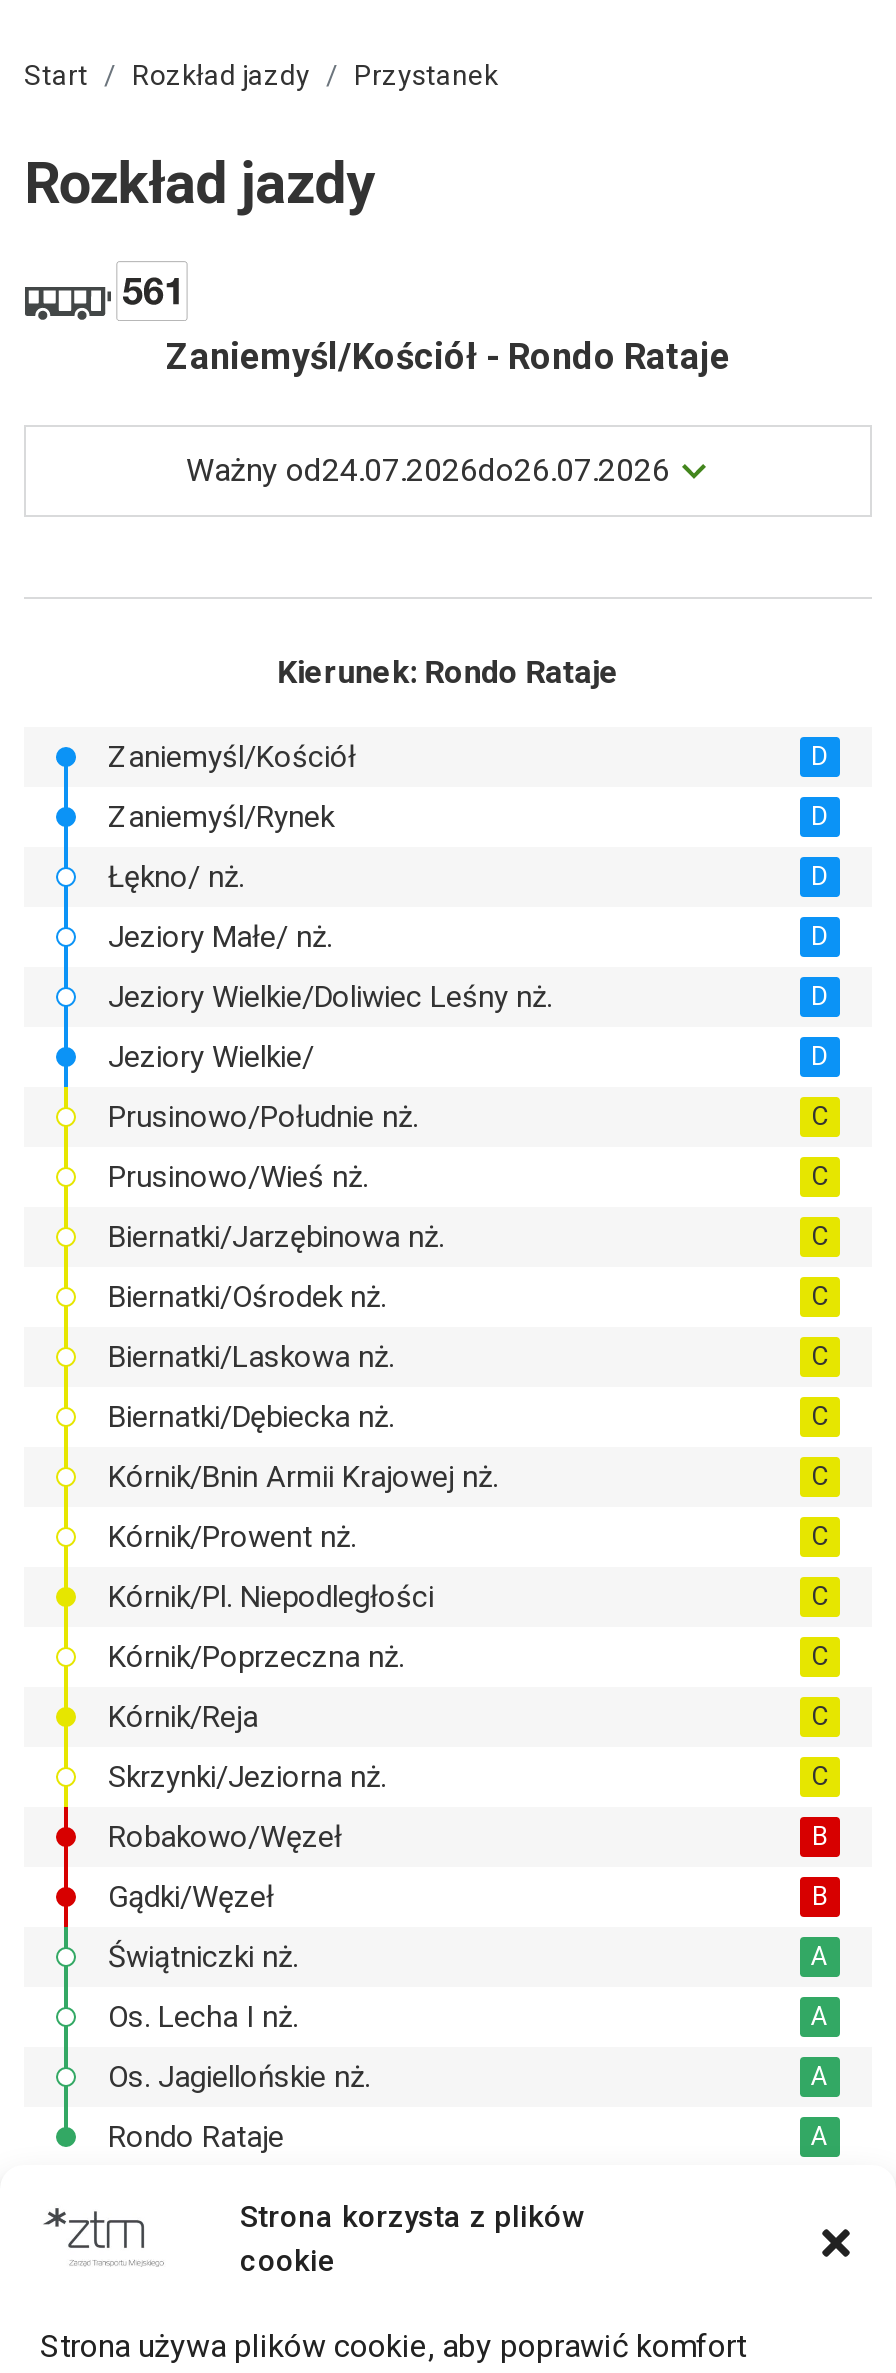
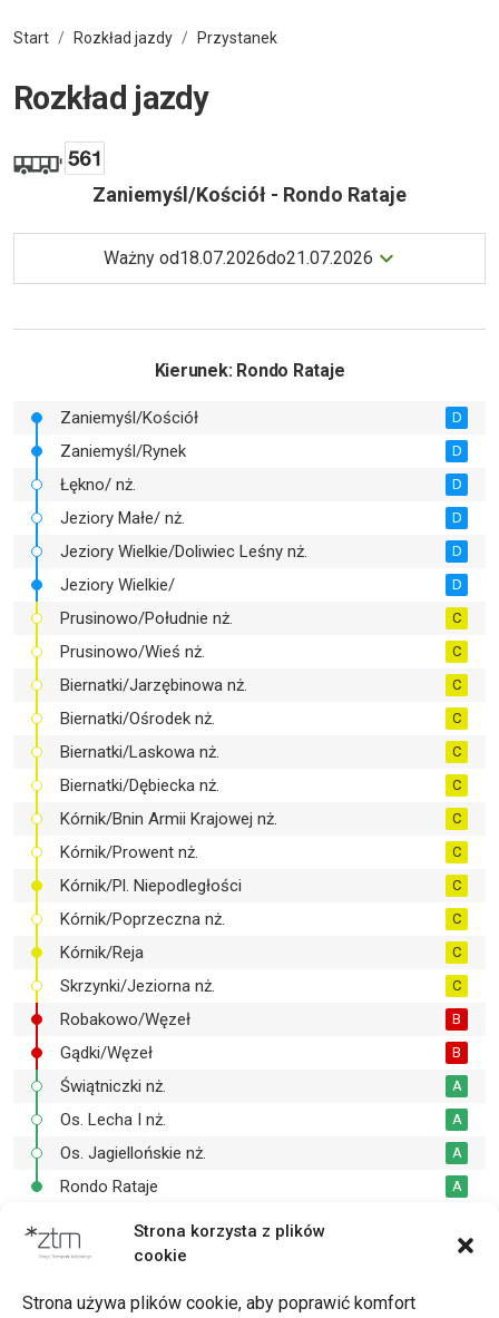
- Ważny od24.07.2026do26.07.2026
+ Ważny od18.07.2026do21.07.2026
